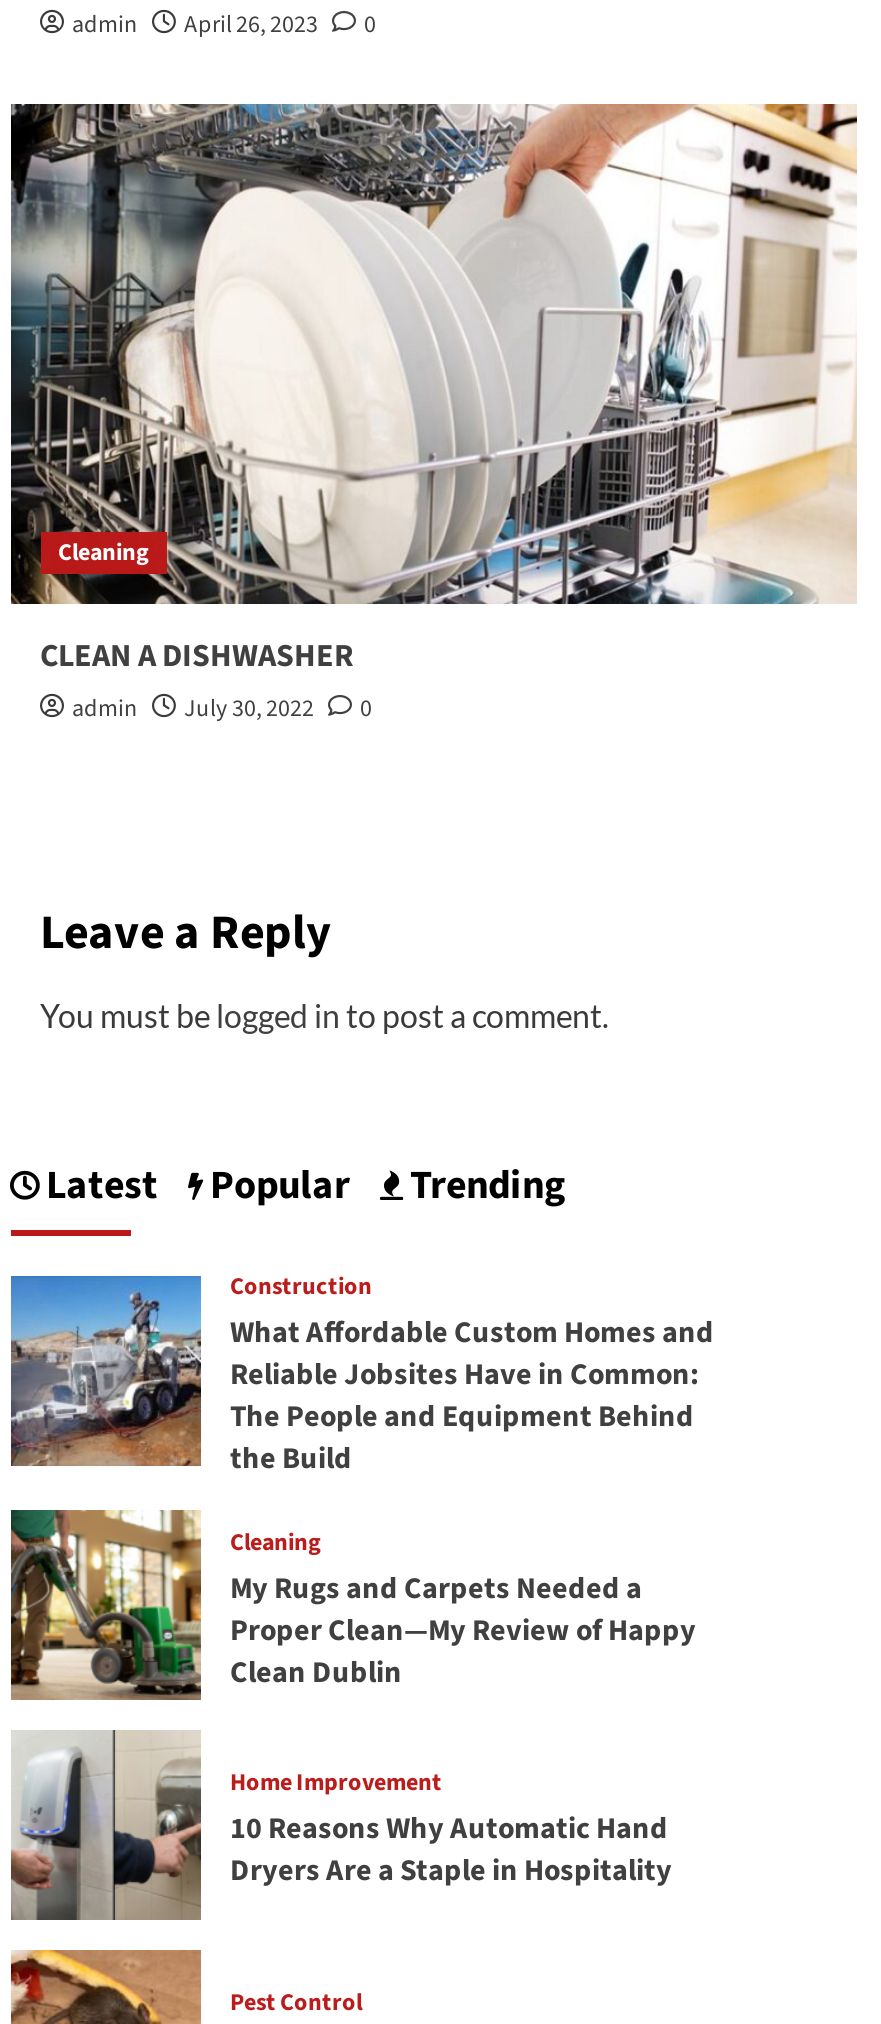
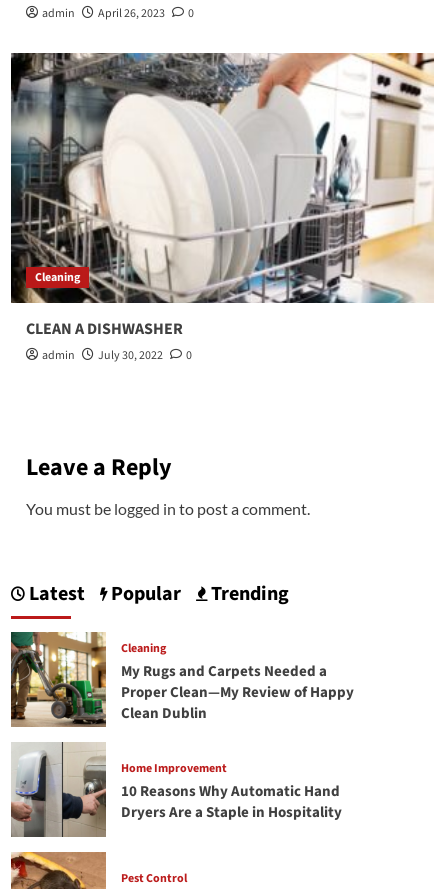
- [image]
- Construction
- What Affordable Custom Homes and
- Reliable Jobsites Have in Common:
- The People and Equipment Behind
- the Build
